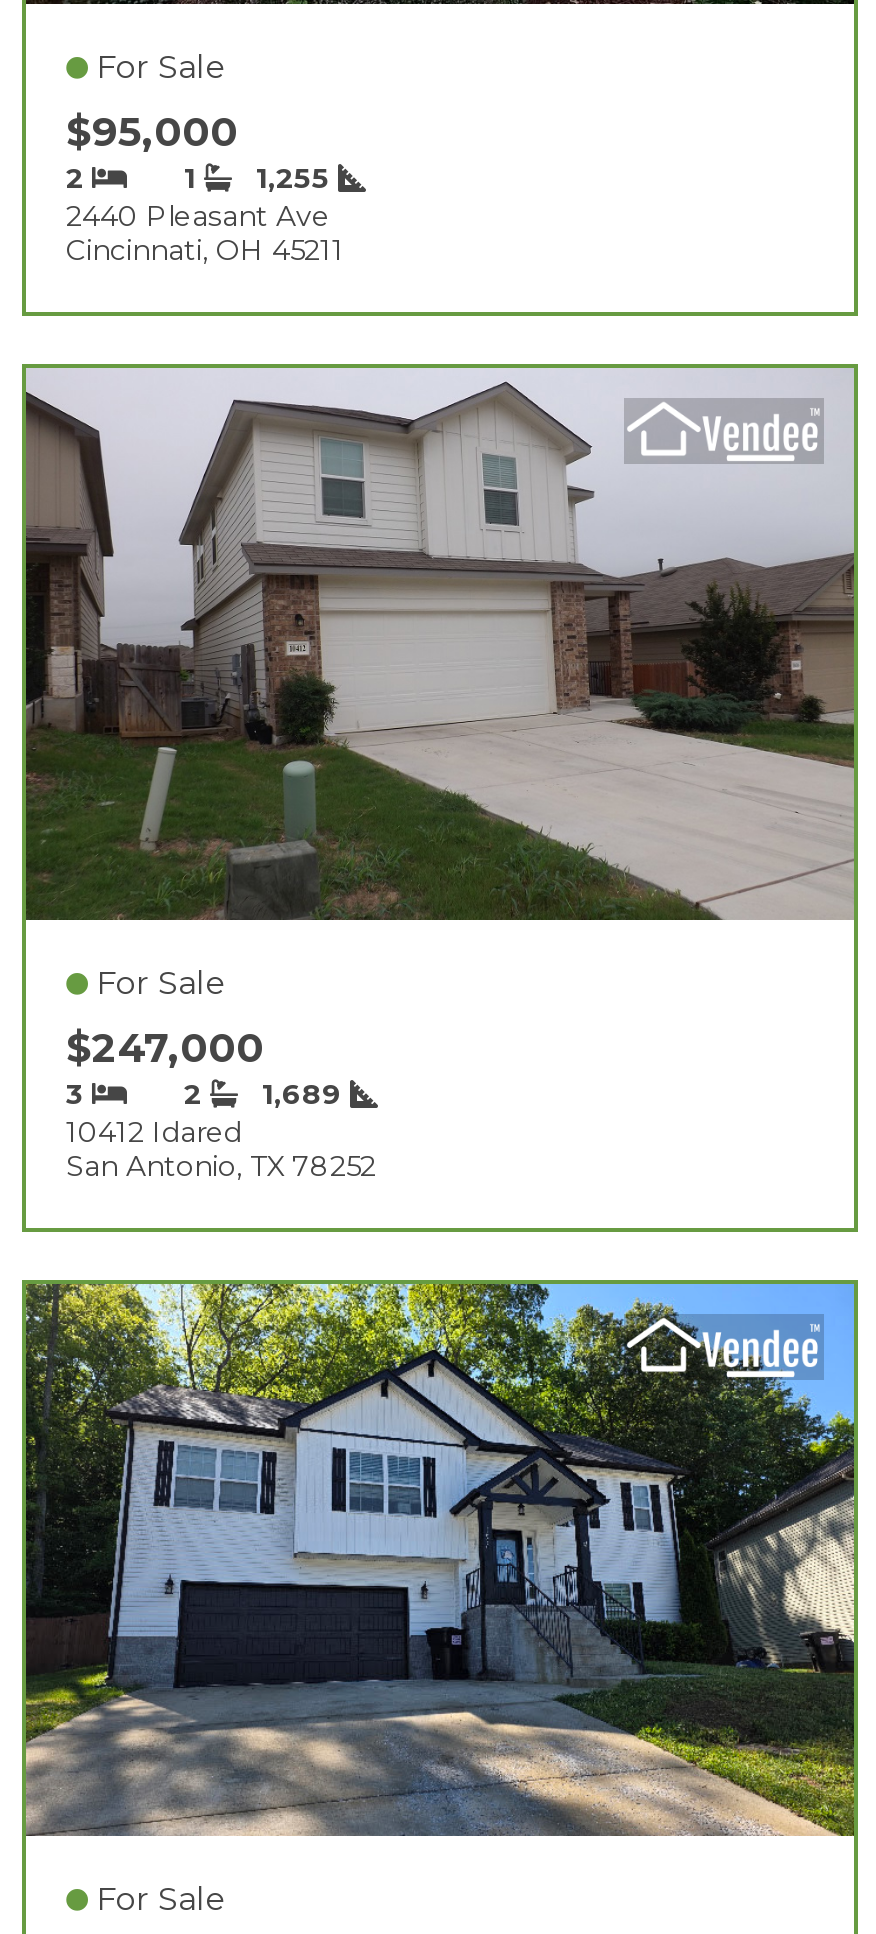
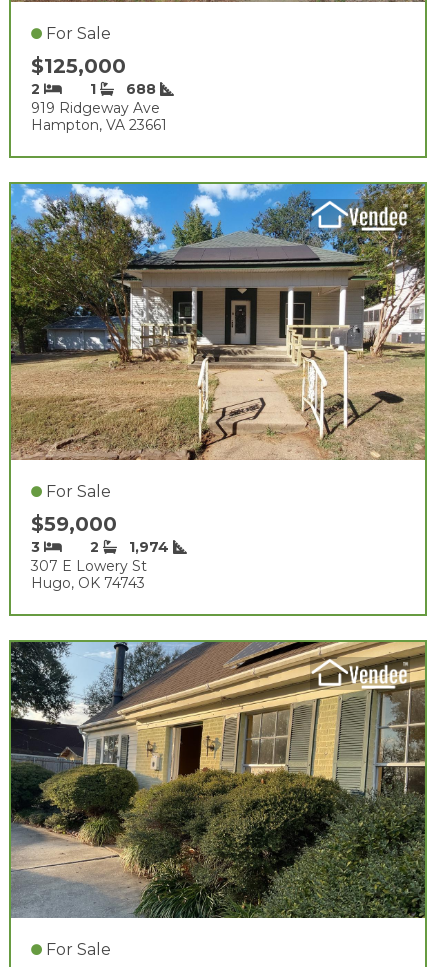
- $95,000
+ $125,000

- 1,255
- 2440 Pleasant Ave
- Cincinnati, OH 45211
+ 688
+ 919 Ridgeway Ave
+ Hampton, VA 23661

- [image]
+ [image]

- $247,000
+ $59,000

- 1,689
- 10412 Idared
- San Antonio, TX 78252
+ 1,974
+ 307 E Lowery St
+ Hugo, OK 74743

- [image]
+ [image]
